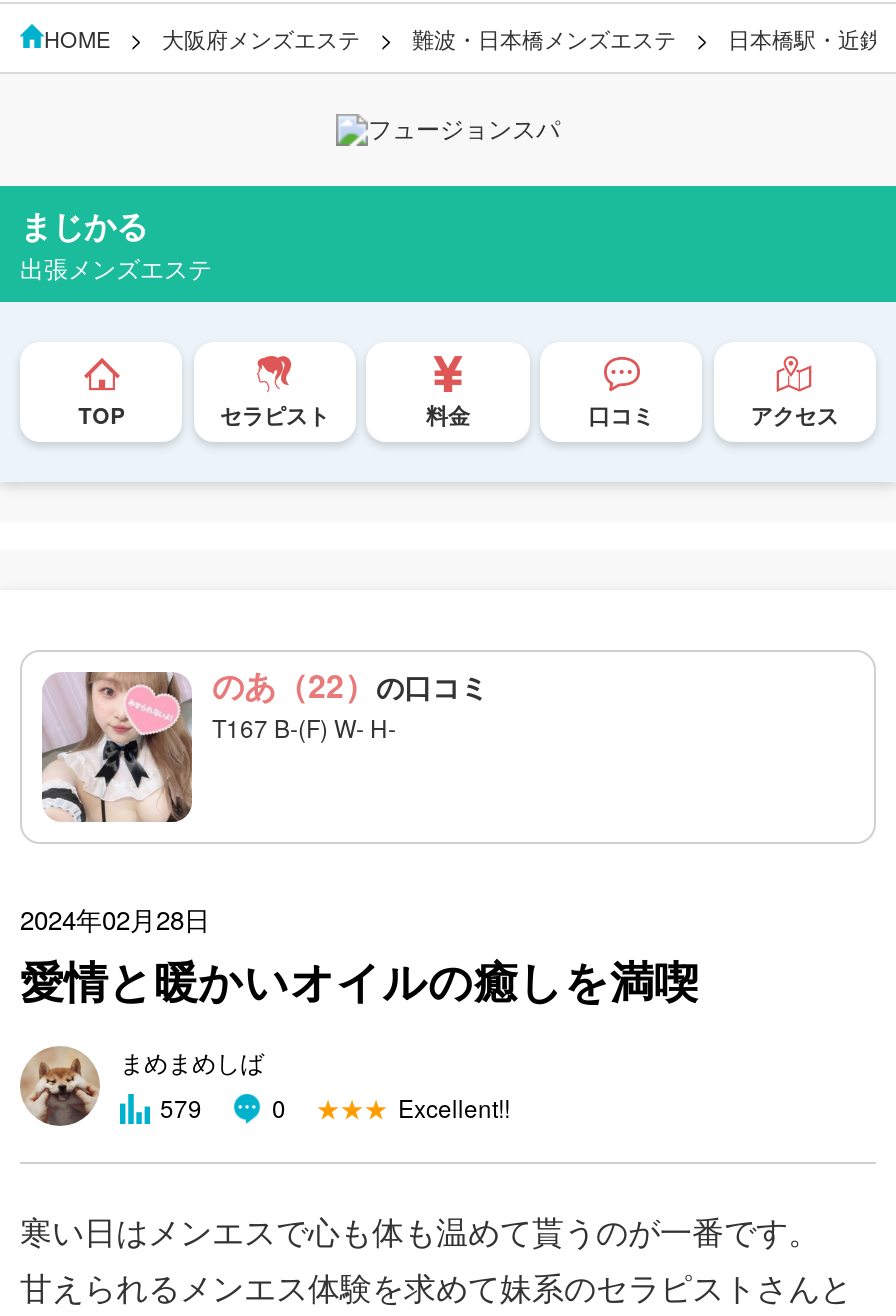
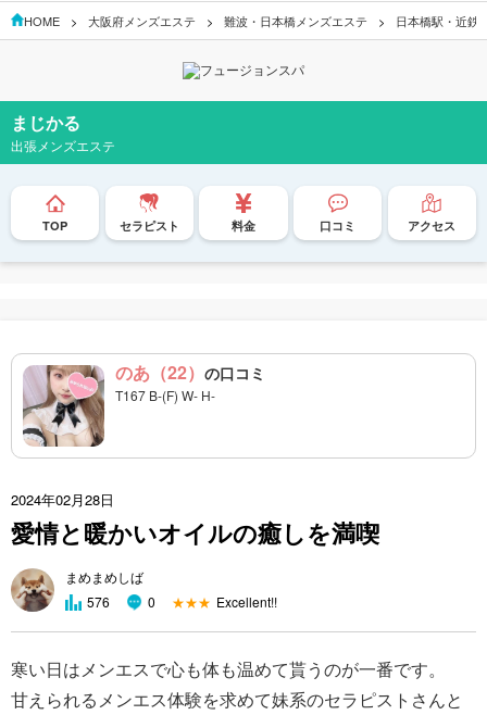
- 579
+ 576
